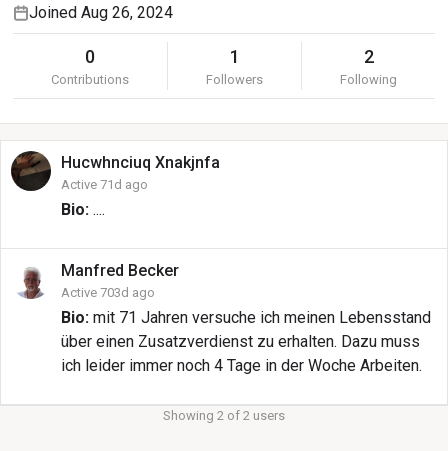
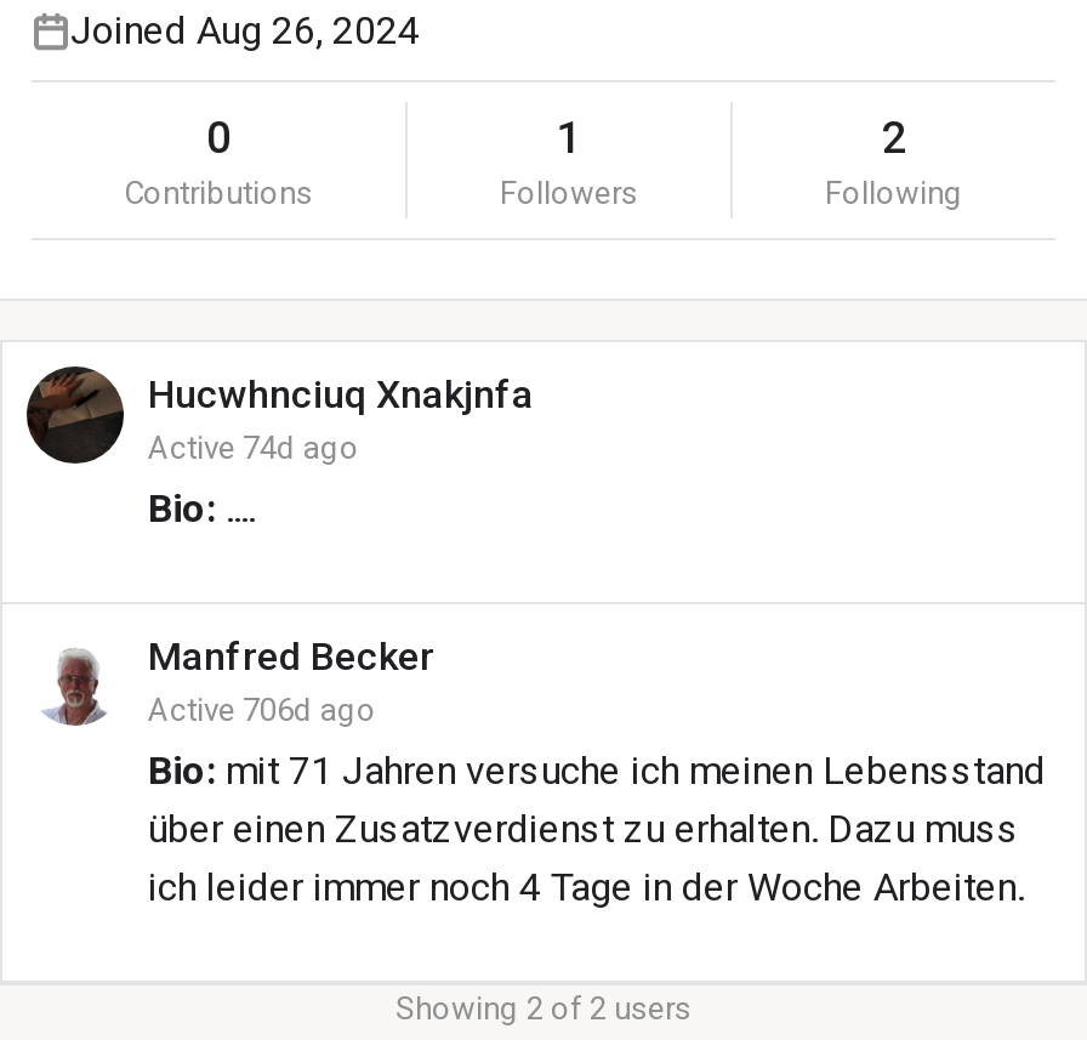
- Active 71d ago
+ Active 74d ago

- Active 703d ago
+ Active 706d ago
